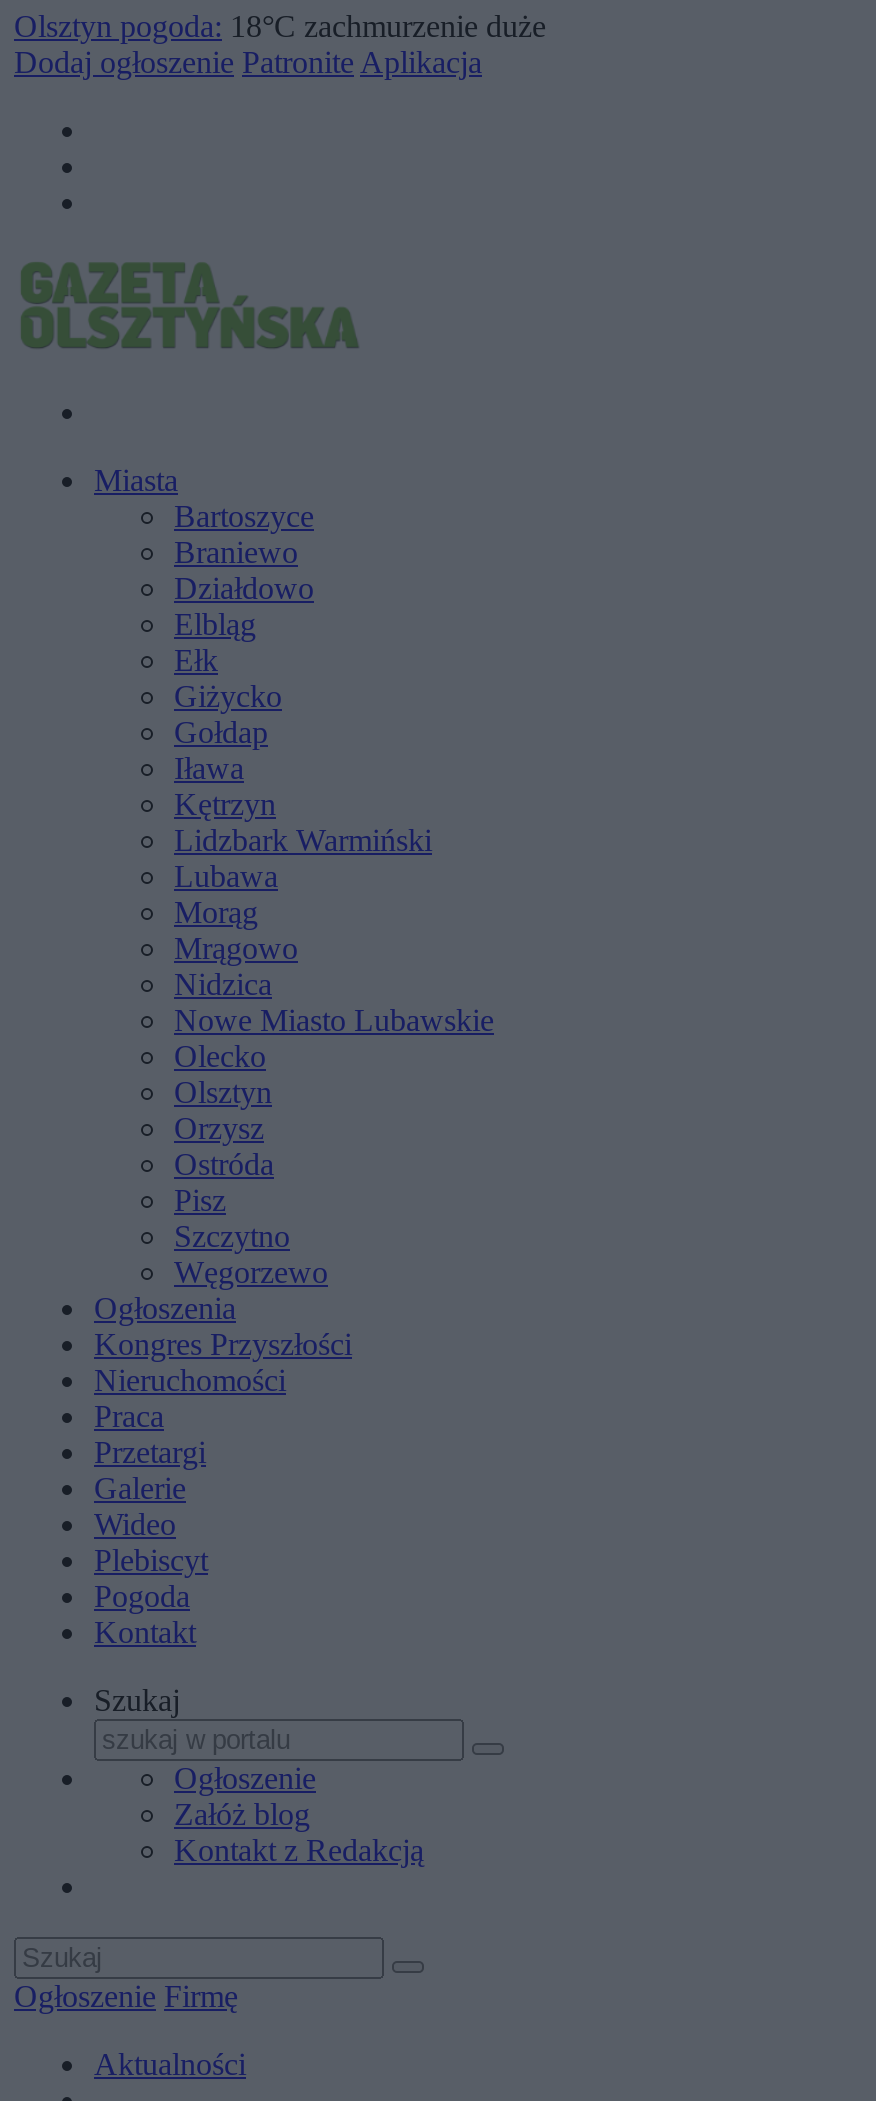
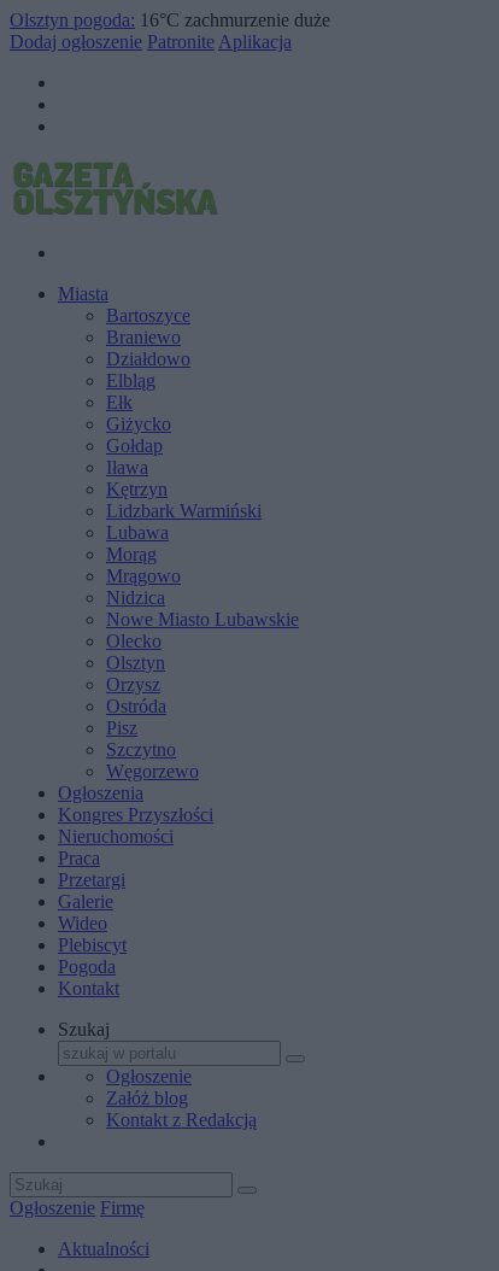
- Olsztyn pogoda: 18°C zachmurzenie duże
+ Olsztyn pogoda: 16°C zachmurzenie duże
